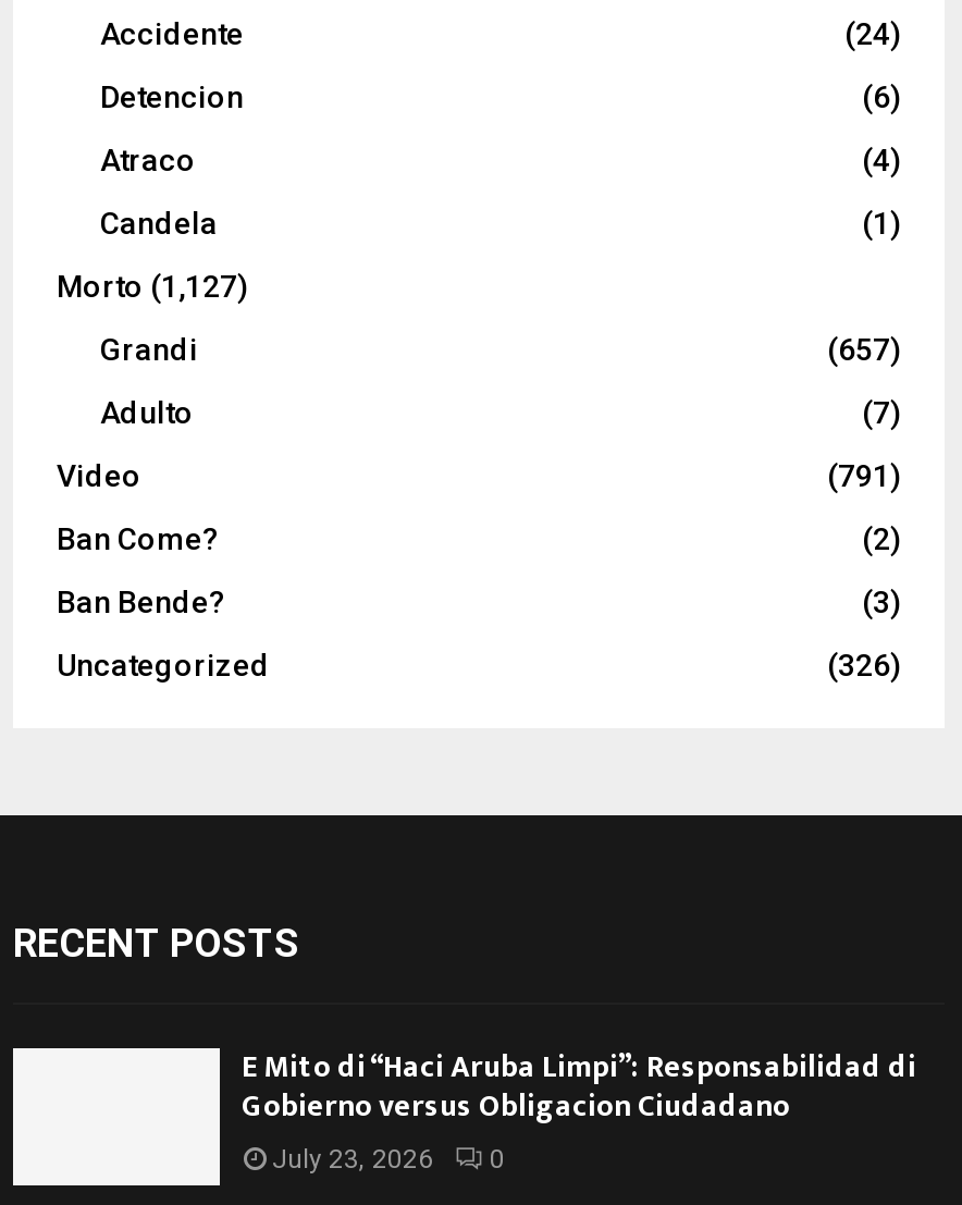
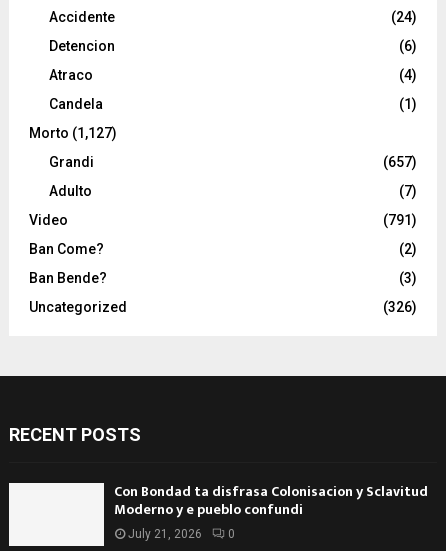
- E Mito di “Haci Aruba Limpi”: Responsabilidad di
- Gobierno versus Obligacion Ciudadano
- July 23, 2026
+ Con Bondad ta disfrasa Colonisacion y Sclavitud
+ Moderno y e pueblo confundi
+ July 21, 2026
